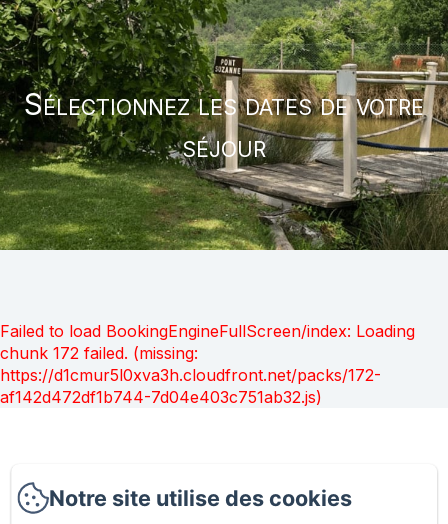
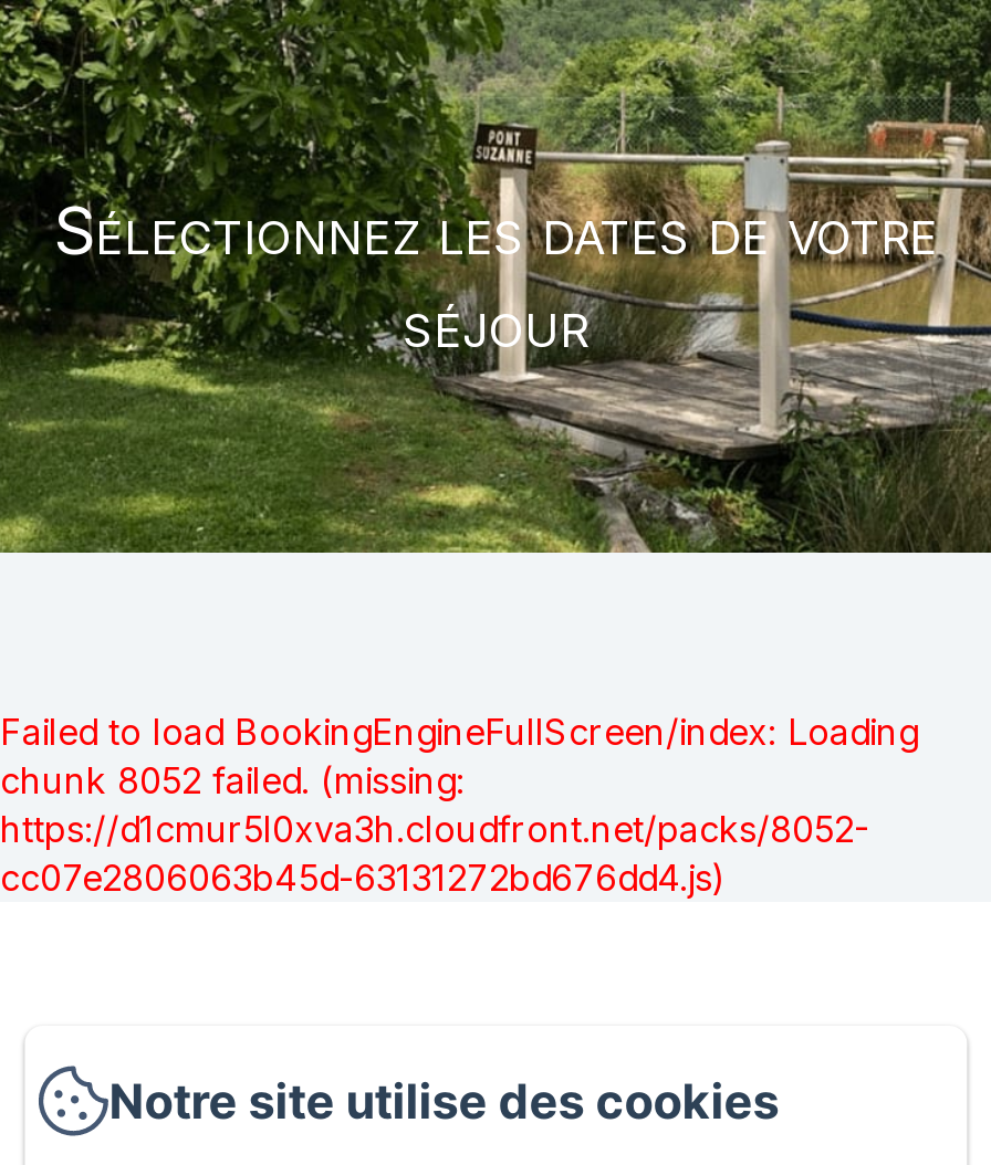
- chunk 172 failed. (missing:
- https://d1cmur5l0xva3h.cloudfront.net/packs/172-
- af142d472df1b744-7d04e403c751ab32.js)
+ chunk 8052 failed. (missing:
+ https://d1cmur5l0xva3h.cloudfront.net/packs/8052-
+ cc07e2806063b45d-63131272bd676dd4.js)
